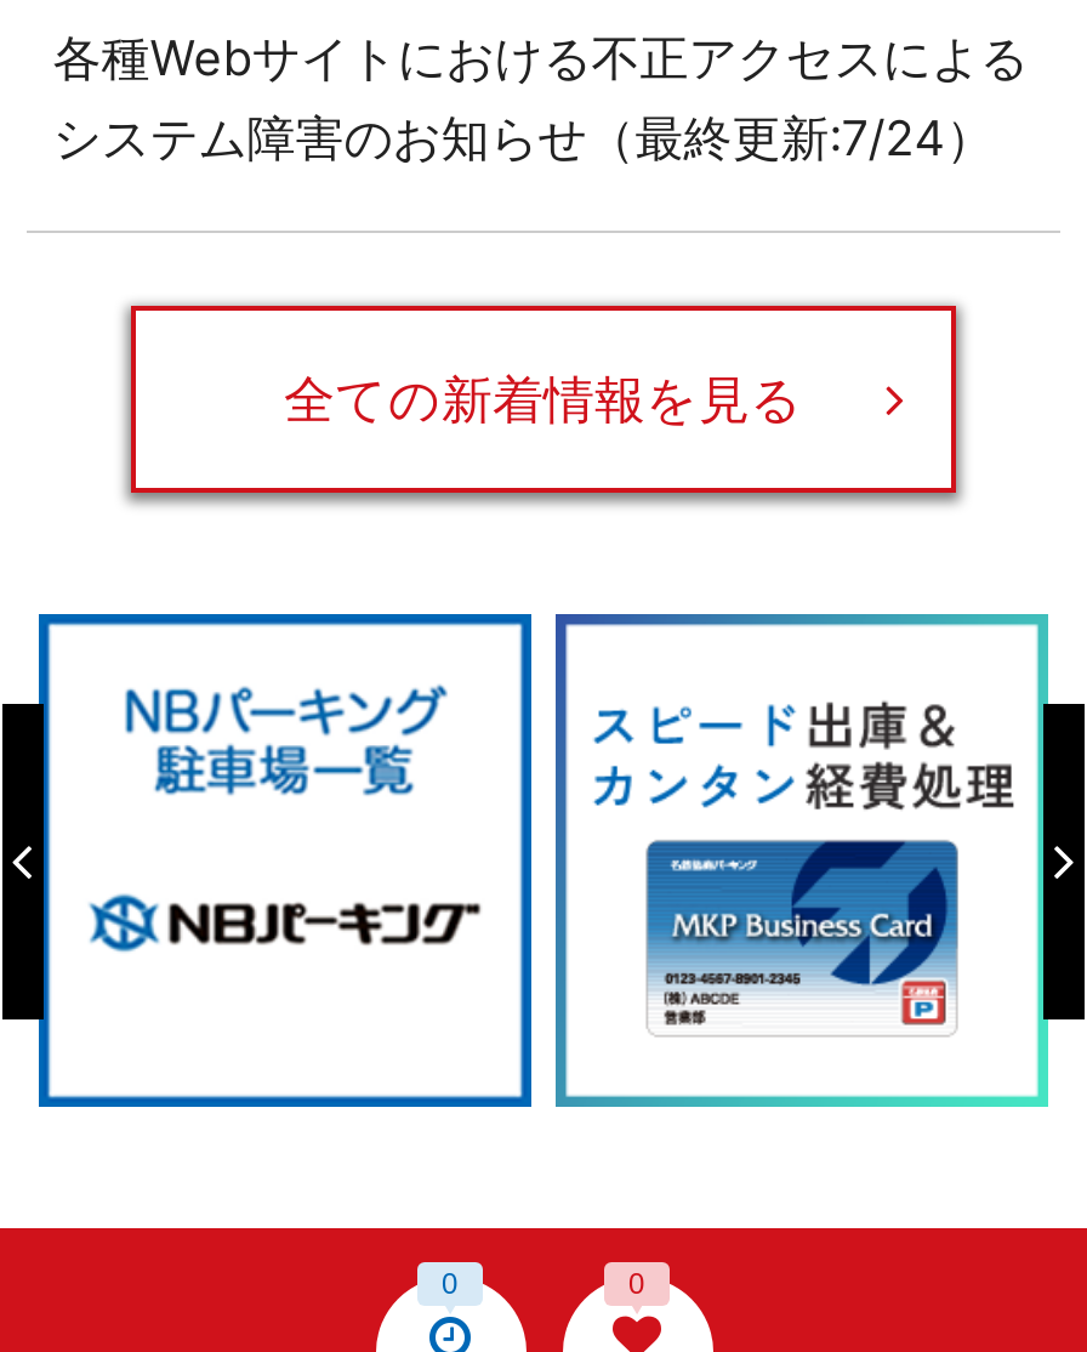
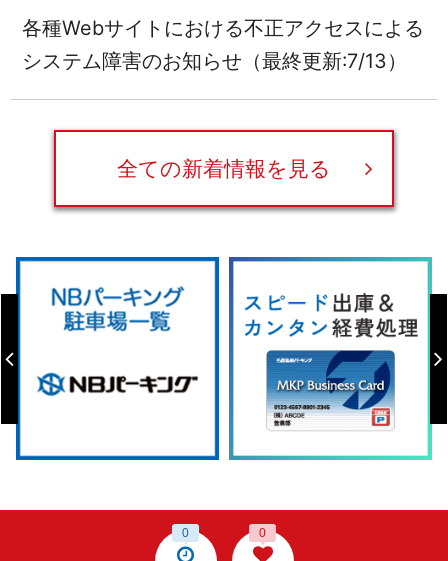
- システム障害のお知らせ（最終更新:7/24）
+ システム障害のお知らせ（最終更新:7/13）
